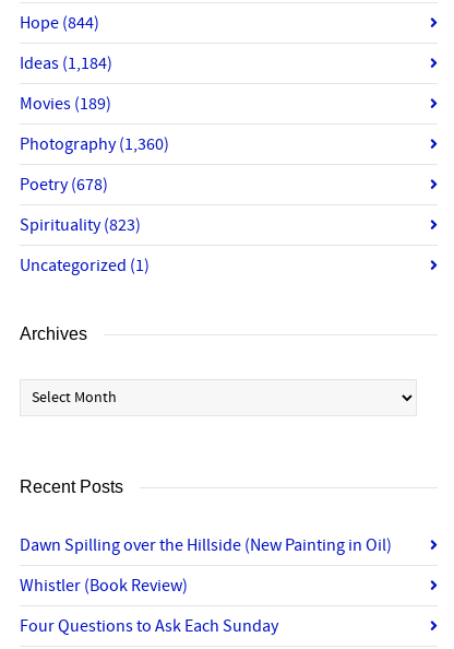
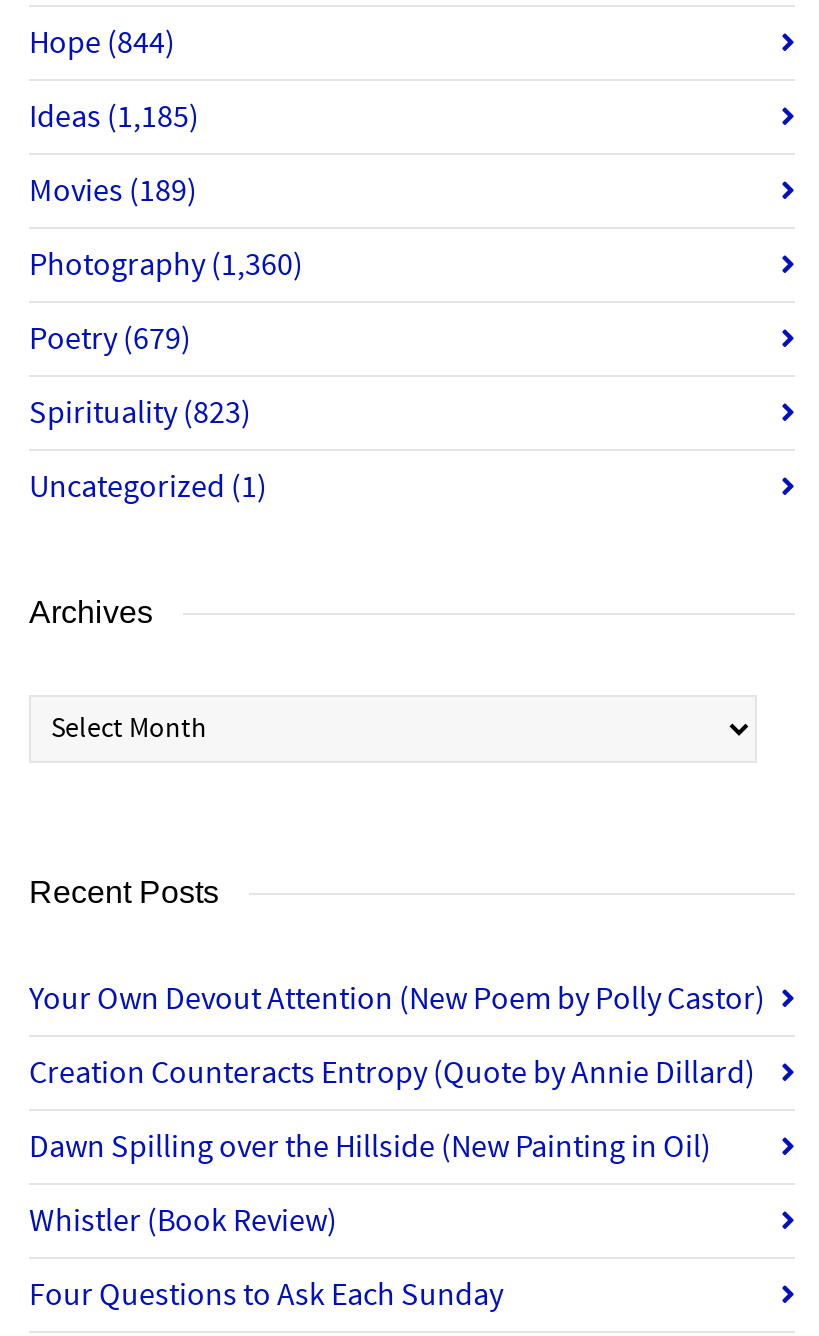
- Ideas (1,184)
+ Ideas (1,185)

- Poetry (678)
+ Poetry (679)

+ Your Own Devout Attention (New Poem by Polly Castor)
+ Creation Counteracts Entropy (Quote by Annie Dillard)
